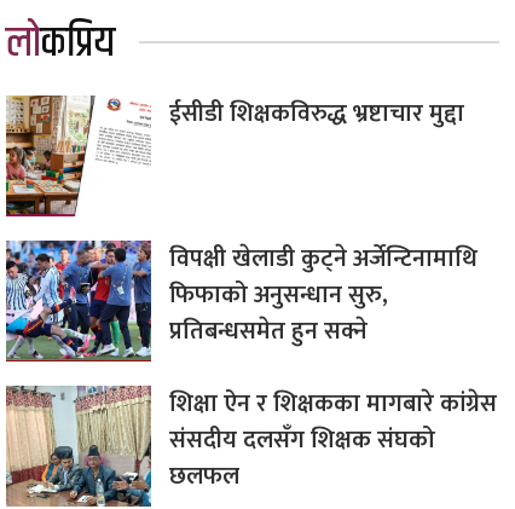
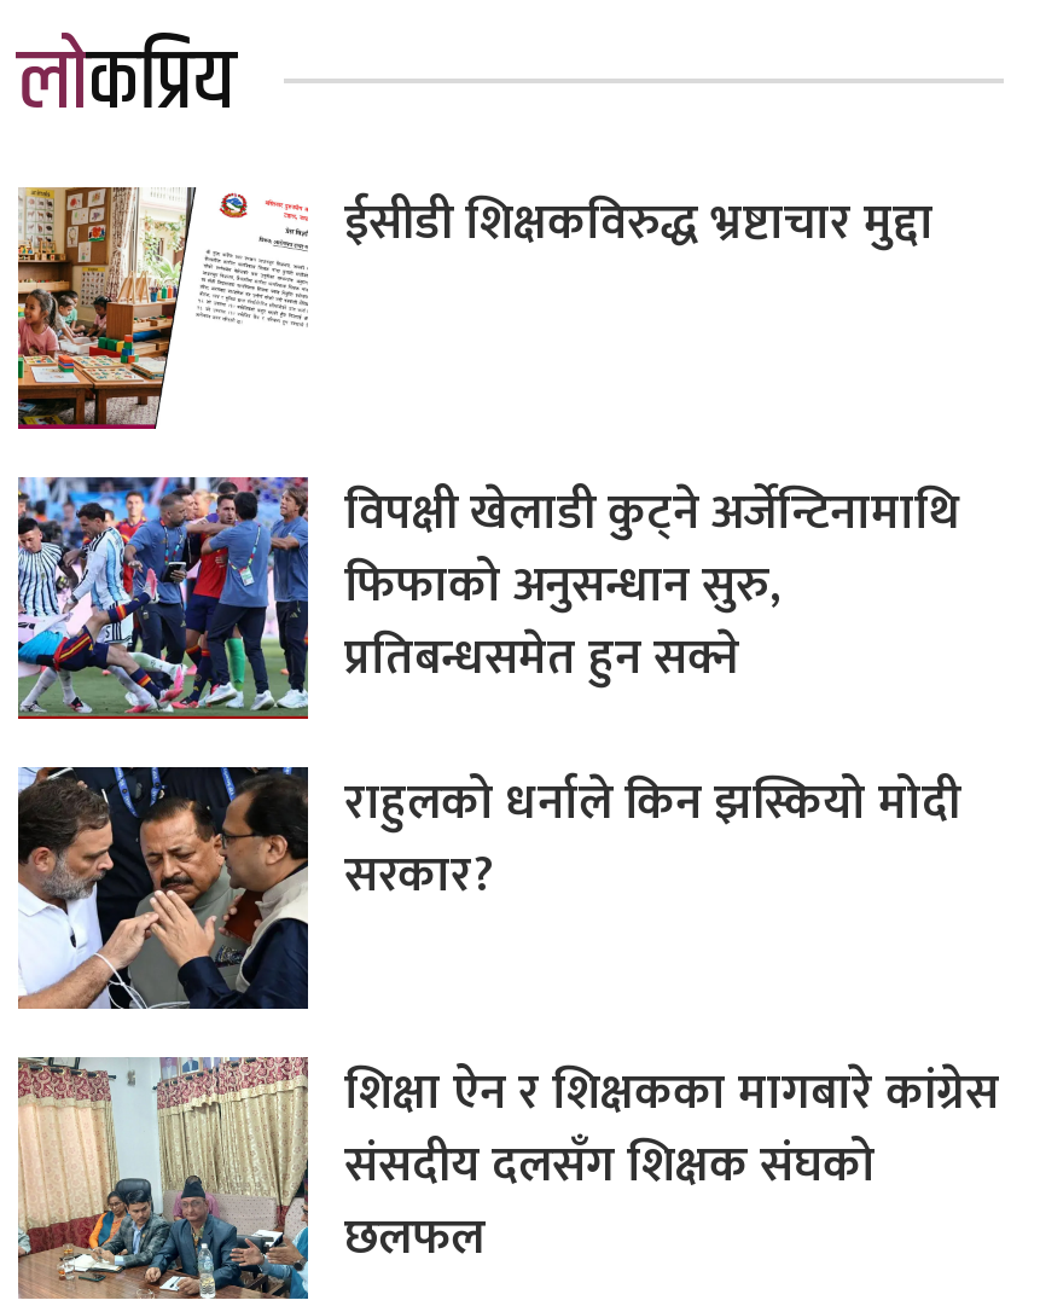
+ [image]
+ राहुलको धर्नाले किन झस्कियो मोदी
+ सरकार?
